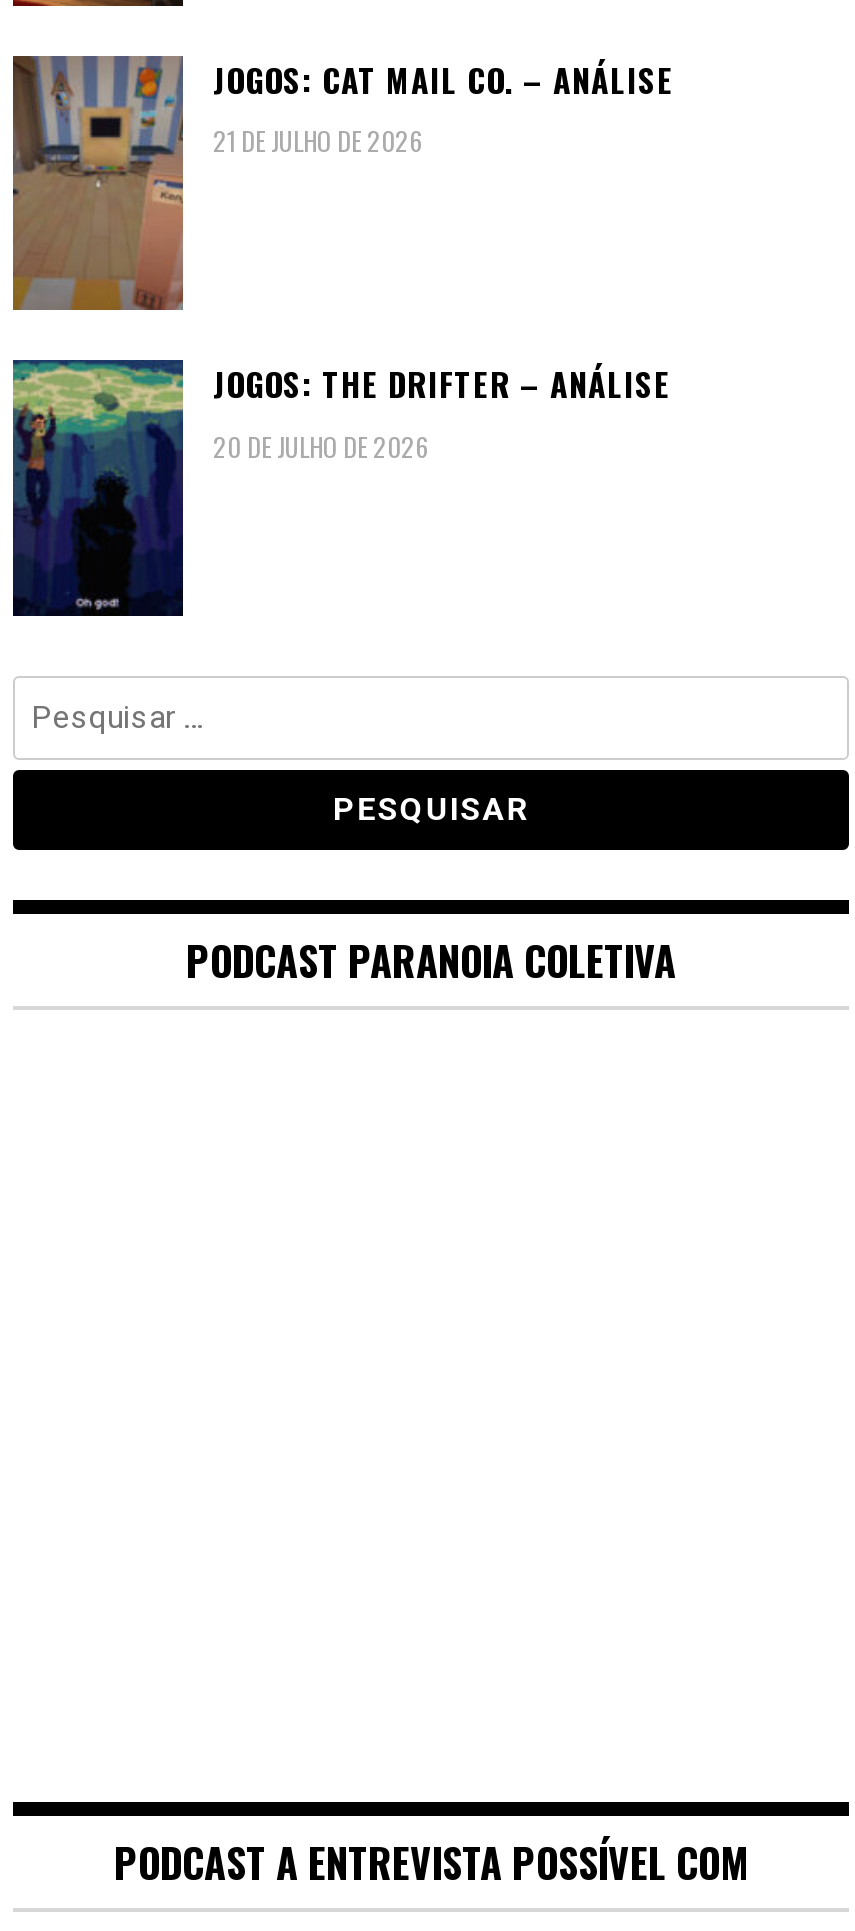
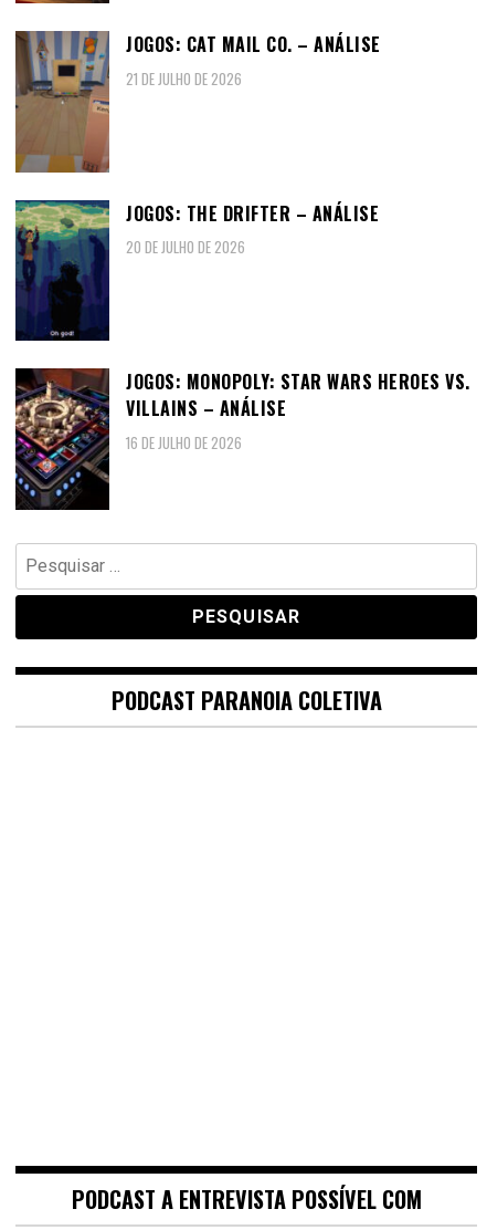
+ [image]
+ JOGOS: MONOPOLY: STAR WARS HEROES VS.
+ VILLAINS – ANÁLISE
+ 16 DE JULHO DE 2026
